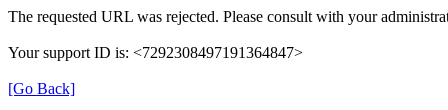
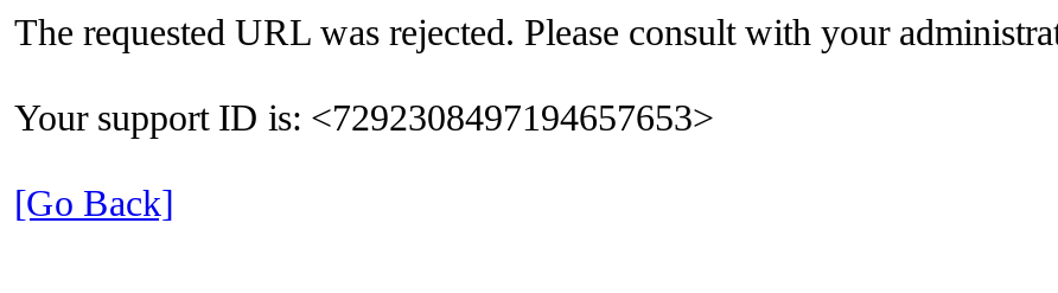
- Your support ID is: <7292308497191364847>
+ Your support ID is: <7292308497194657653>
